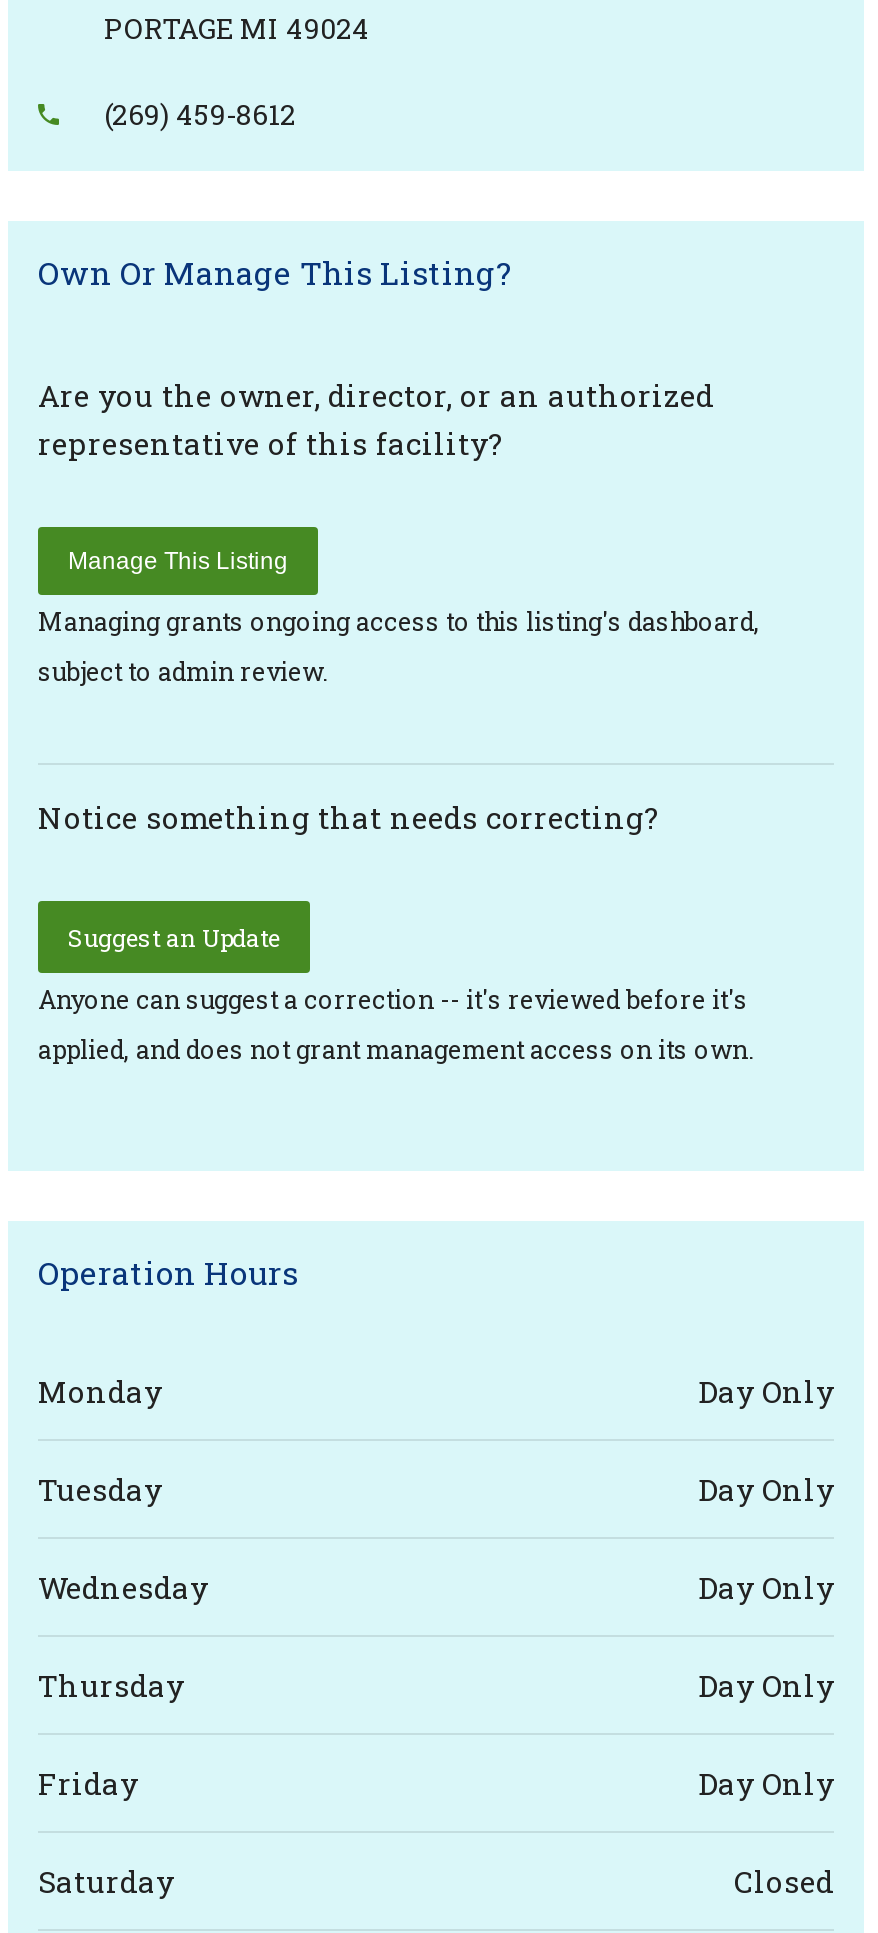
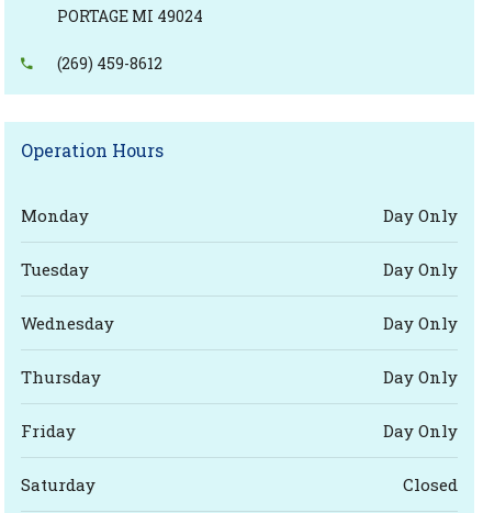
- Own Or Manage This Listing?
- Are you the owner, director, or an authorized
- representative of this facility?
- Manage This Listing
- Managing grants ongoing access to this listing's dashboard,
- subject to admin review.

- Notice something that needs correcting?
- Suggest an Update
- Anyone can suggest a correction -- it's reviewed before it's
- applied, and does not grant management access on its own.
